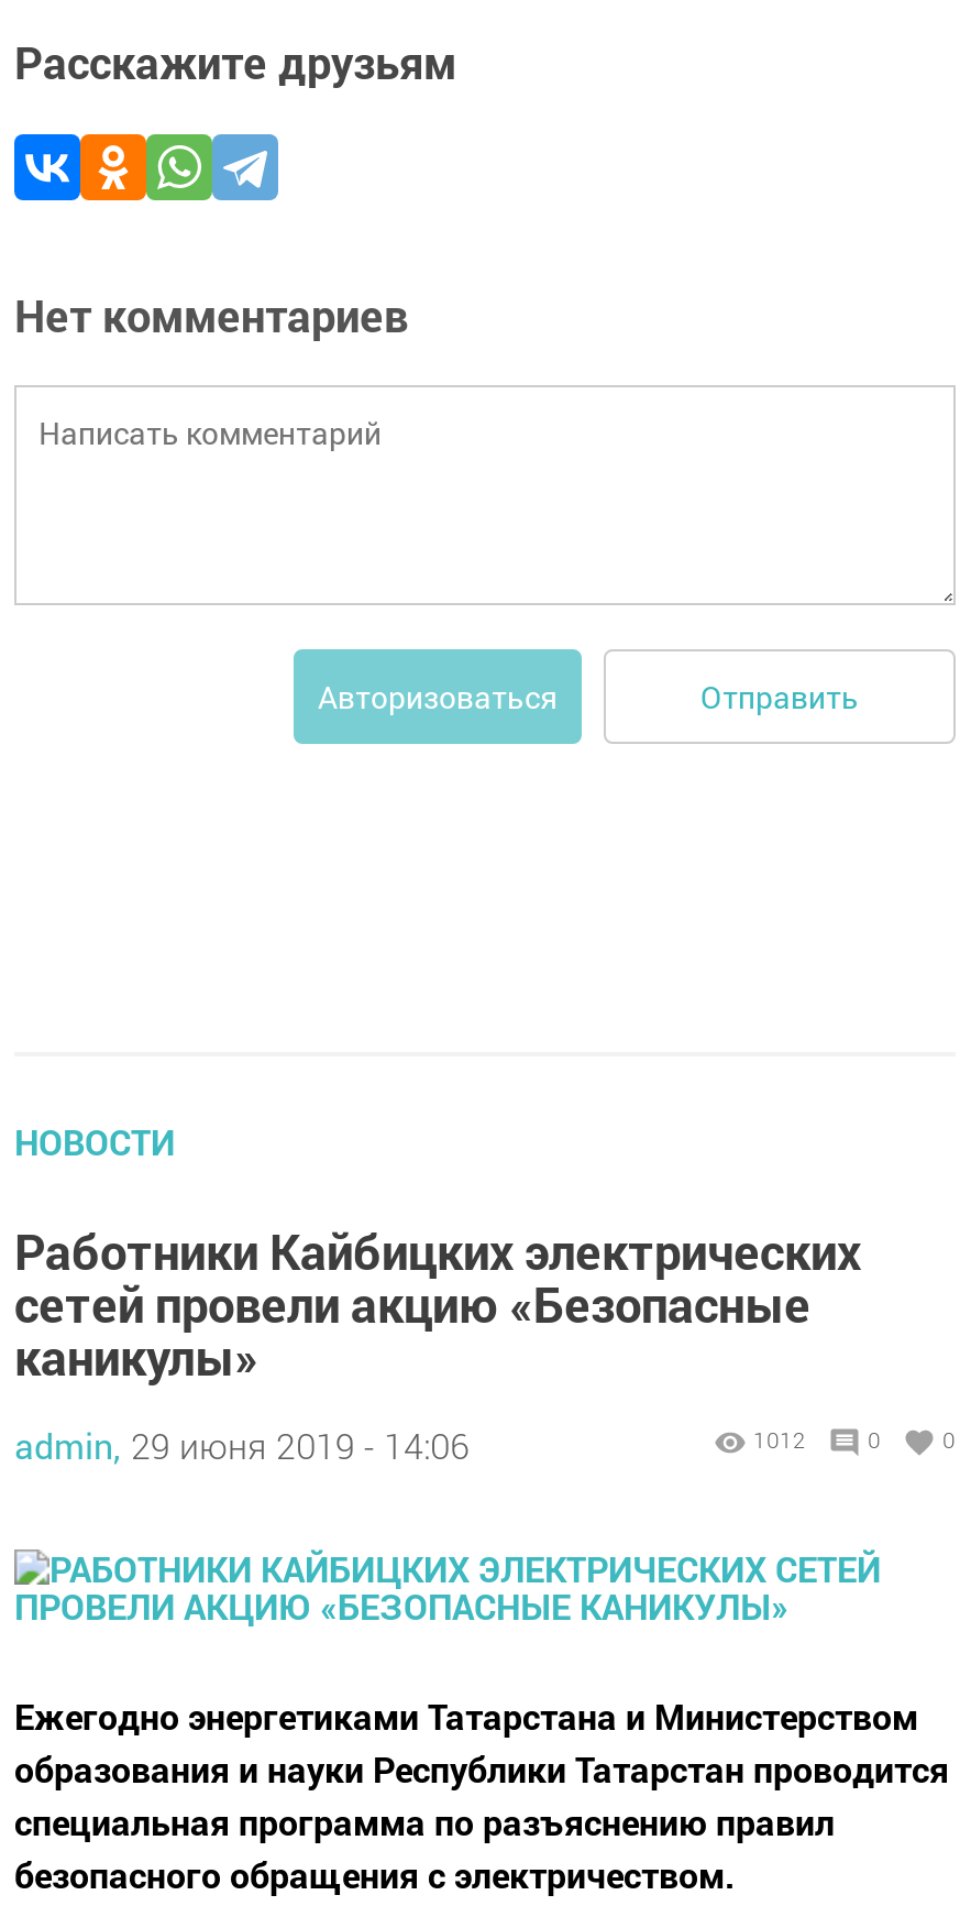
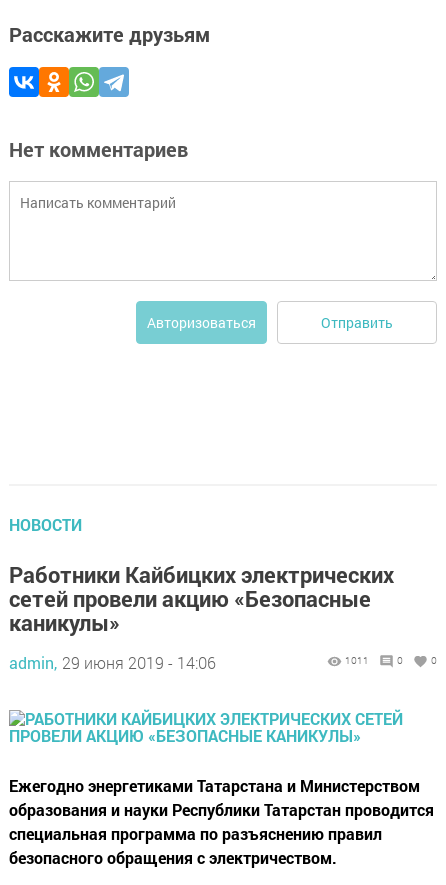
- 1012
+ 1011
